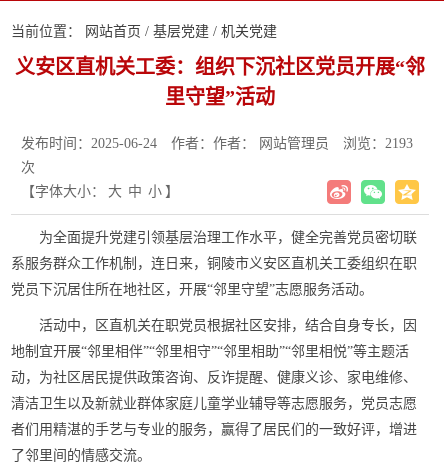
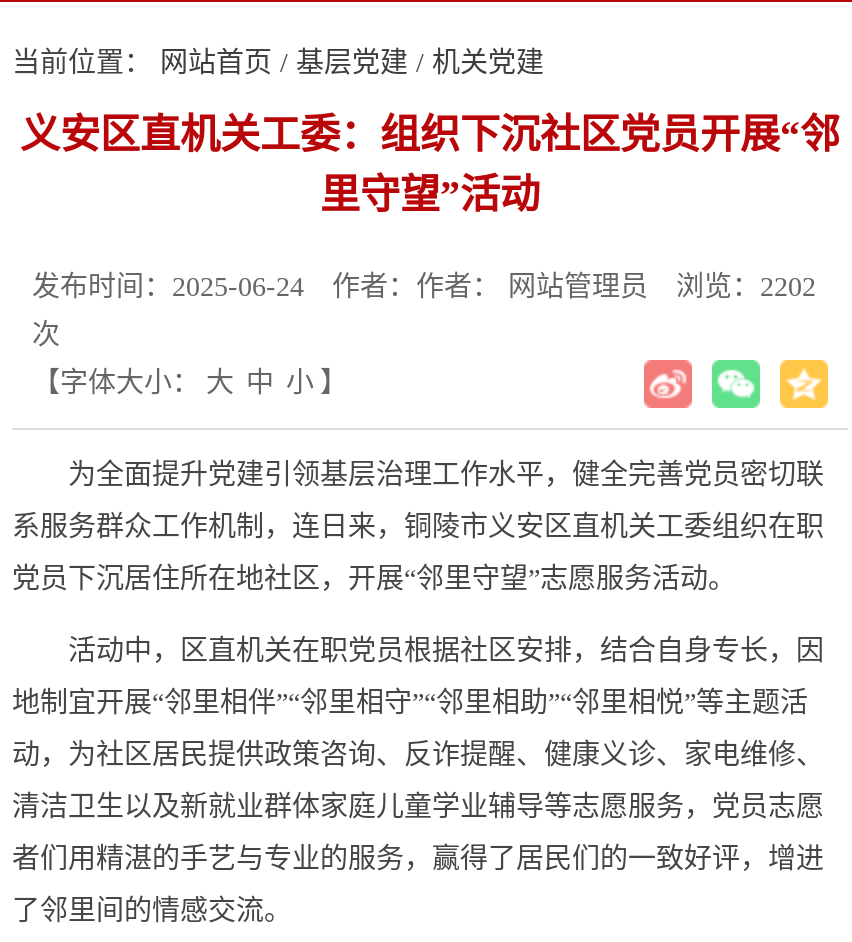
- 发布时间：2025-06-24 作者：作者： 网站管理员 浏览：2193
+ 发布时间：2025-06-24 作者：作者： 网站管理员 浏览：2202
